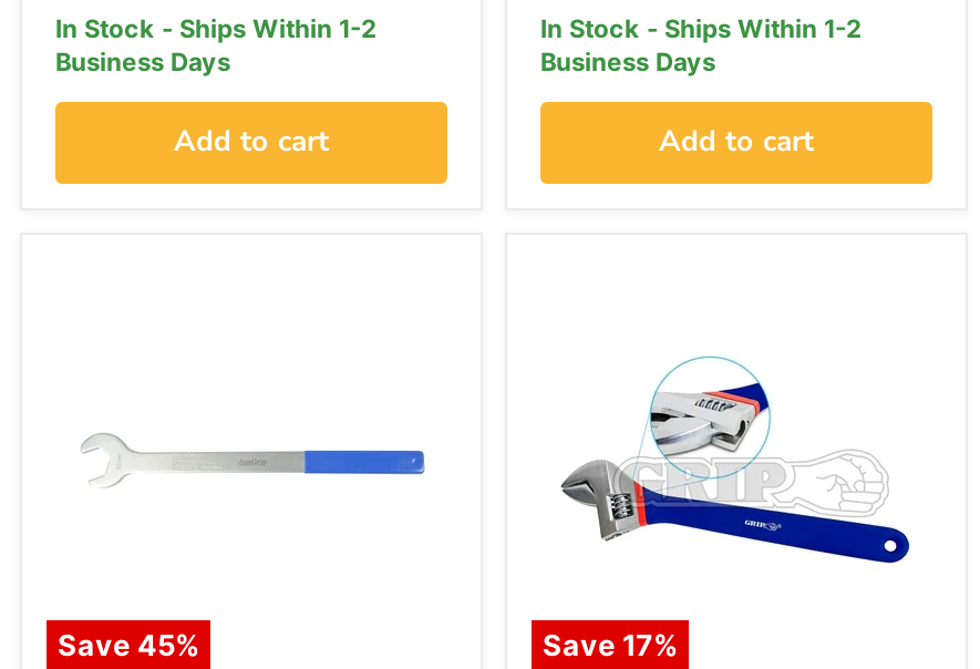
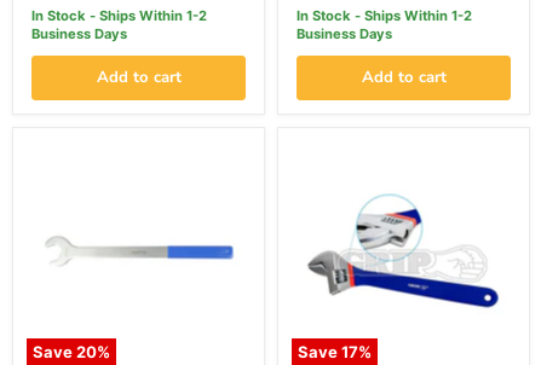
- Save 45%
+ Save 20%
